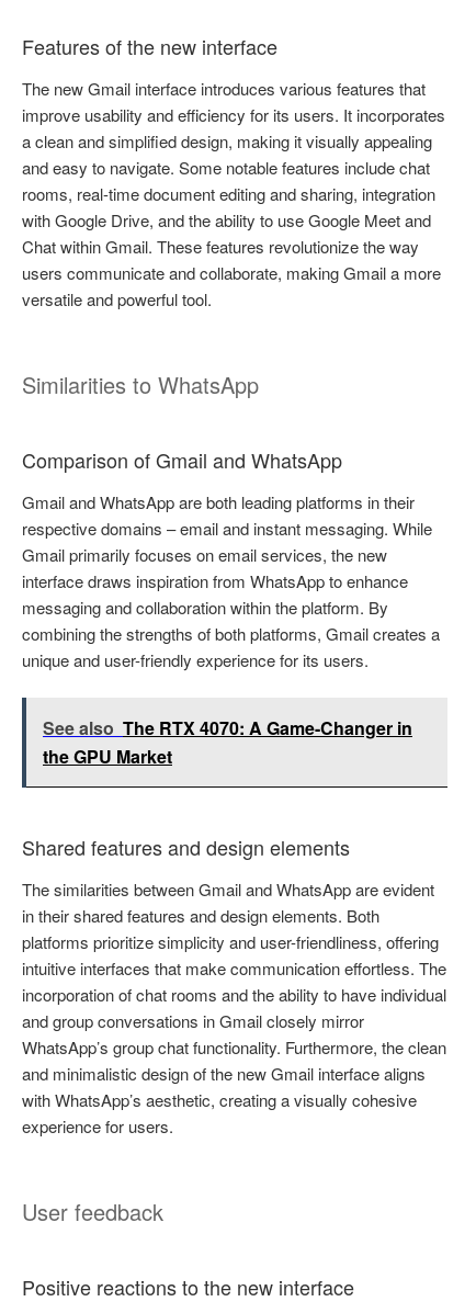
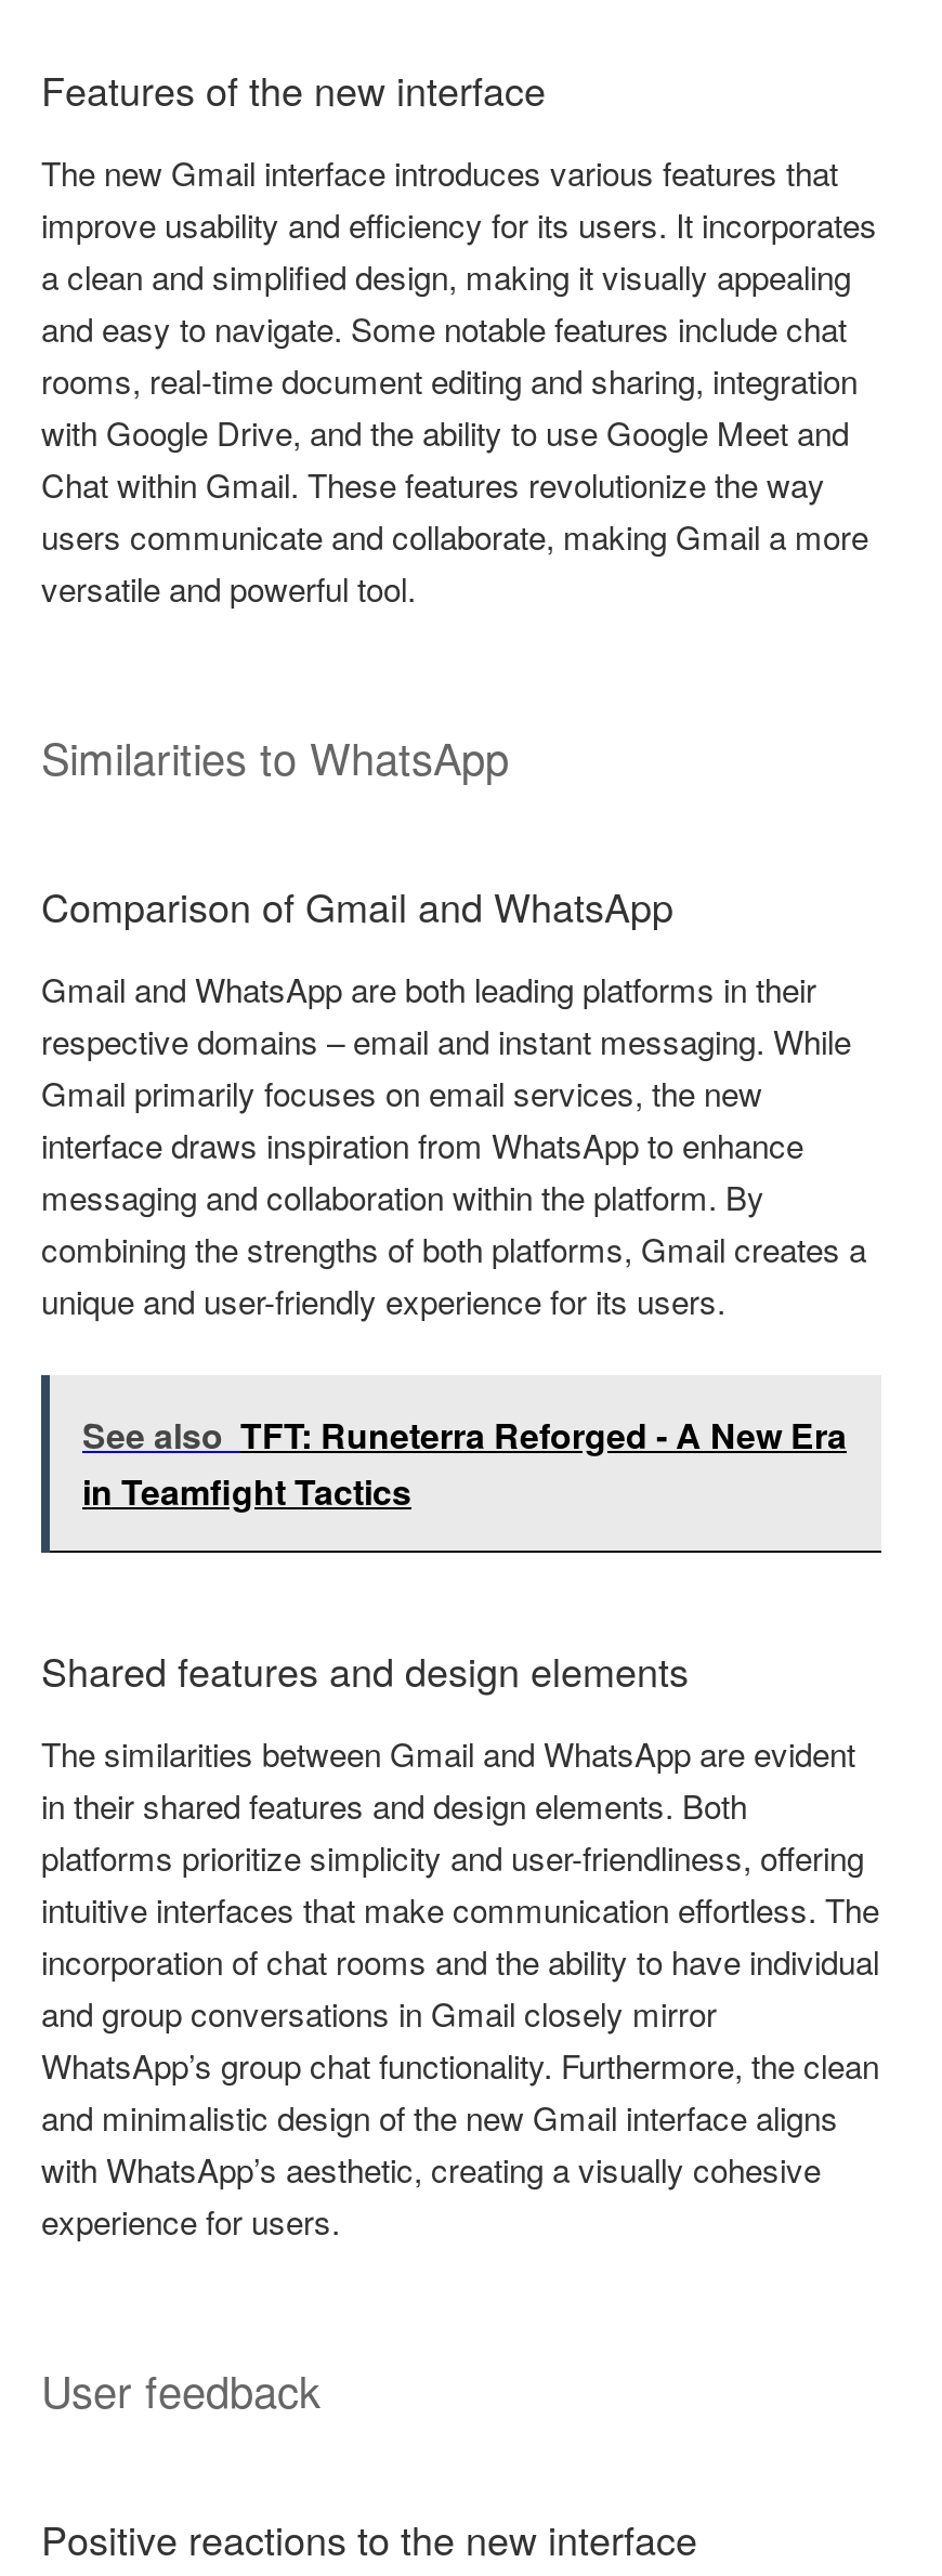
- See also The RTX 4070: A Game-Changer in
- the GPU Market
+ See also TFT: Runeterra Reforged - A New Era
+ in Teamfight Tactics
